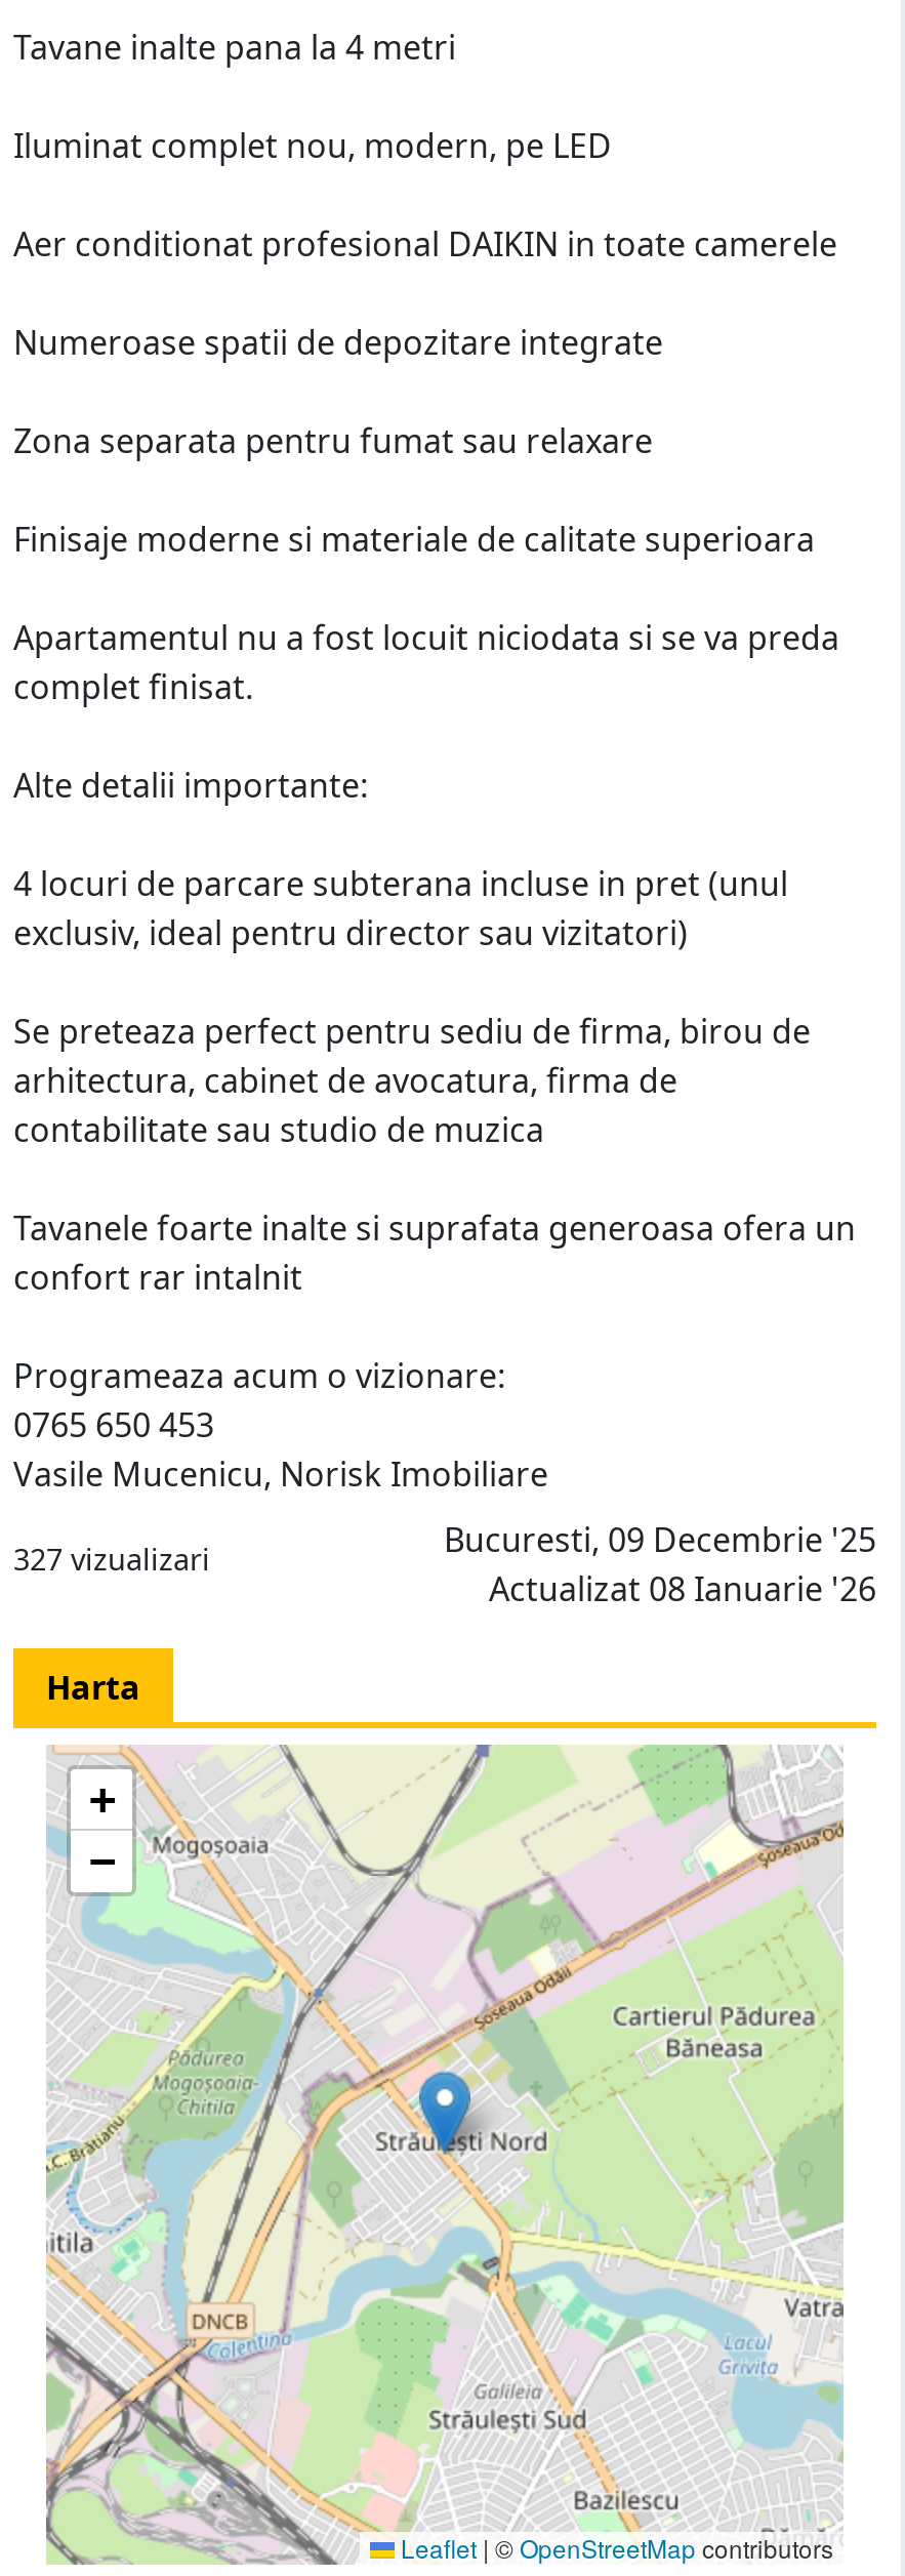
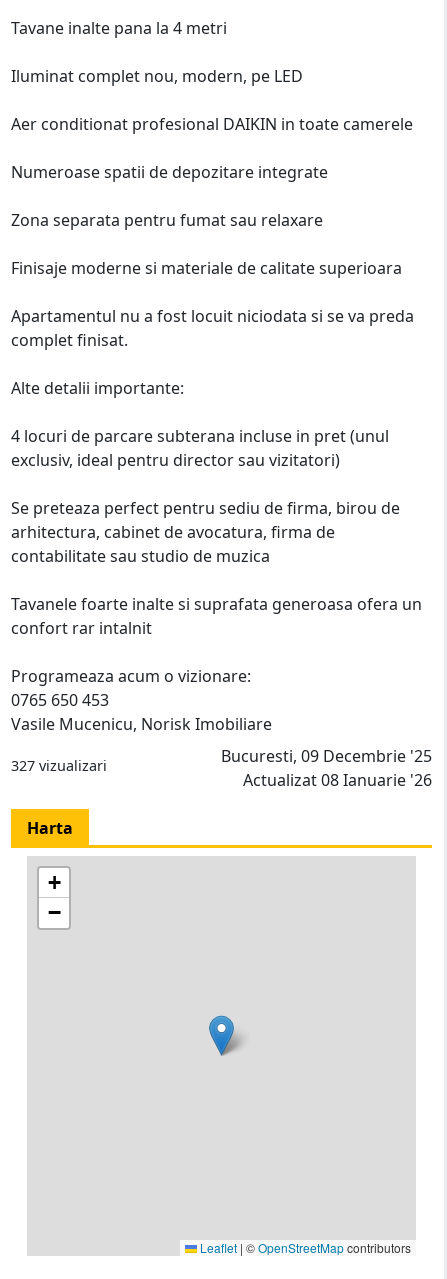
- [image]
